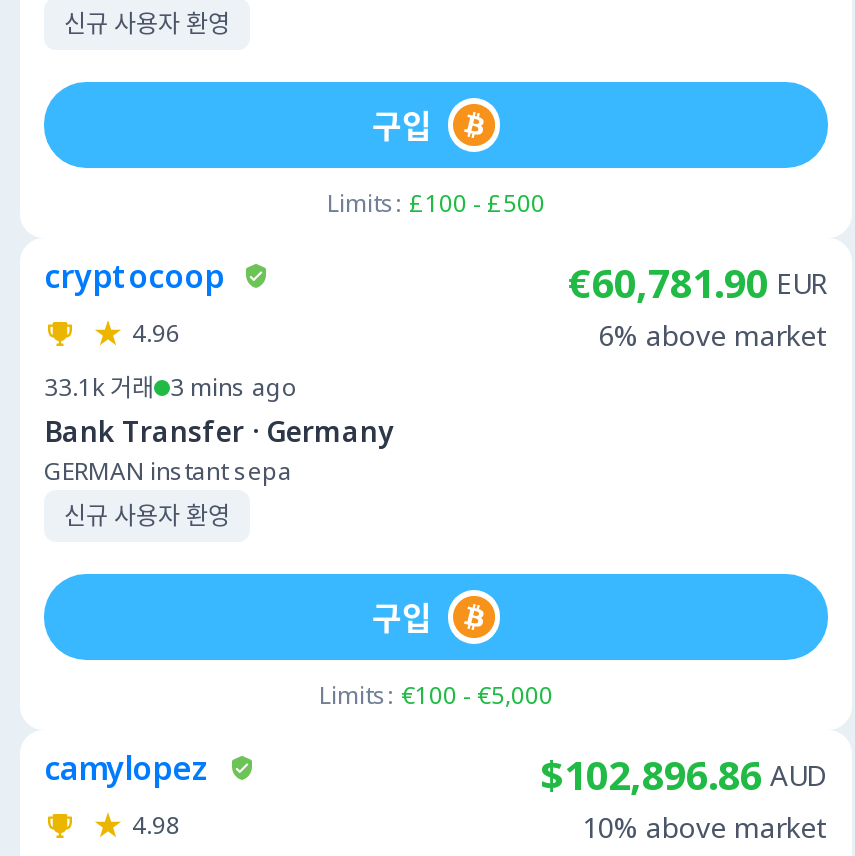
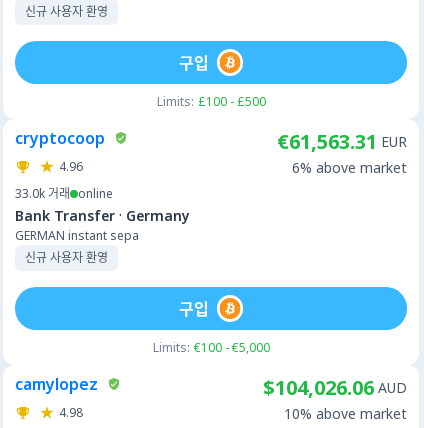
- €60,781.90 EUR
+ €61,563.31 EUR

- 33.1k 거래 3 mins ago
+ 33.0k 거래 online

- $102,896.86 AUD
+ $104,026.06 AUD
